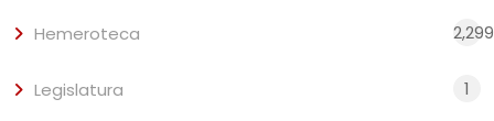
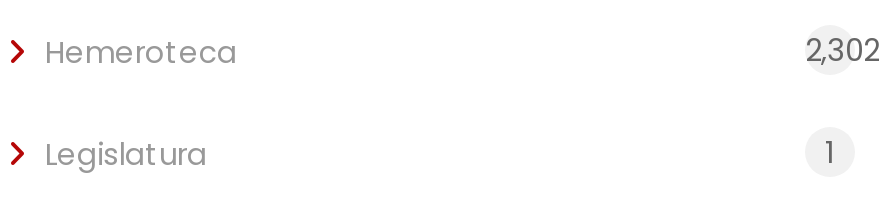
- 2,299
+ 2,302
